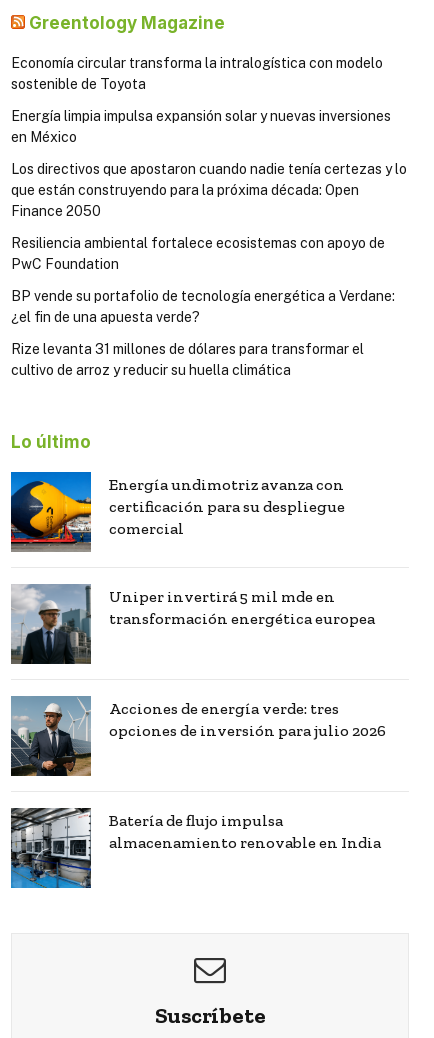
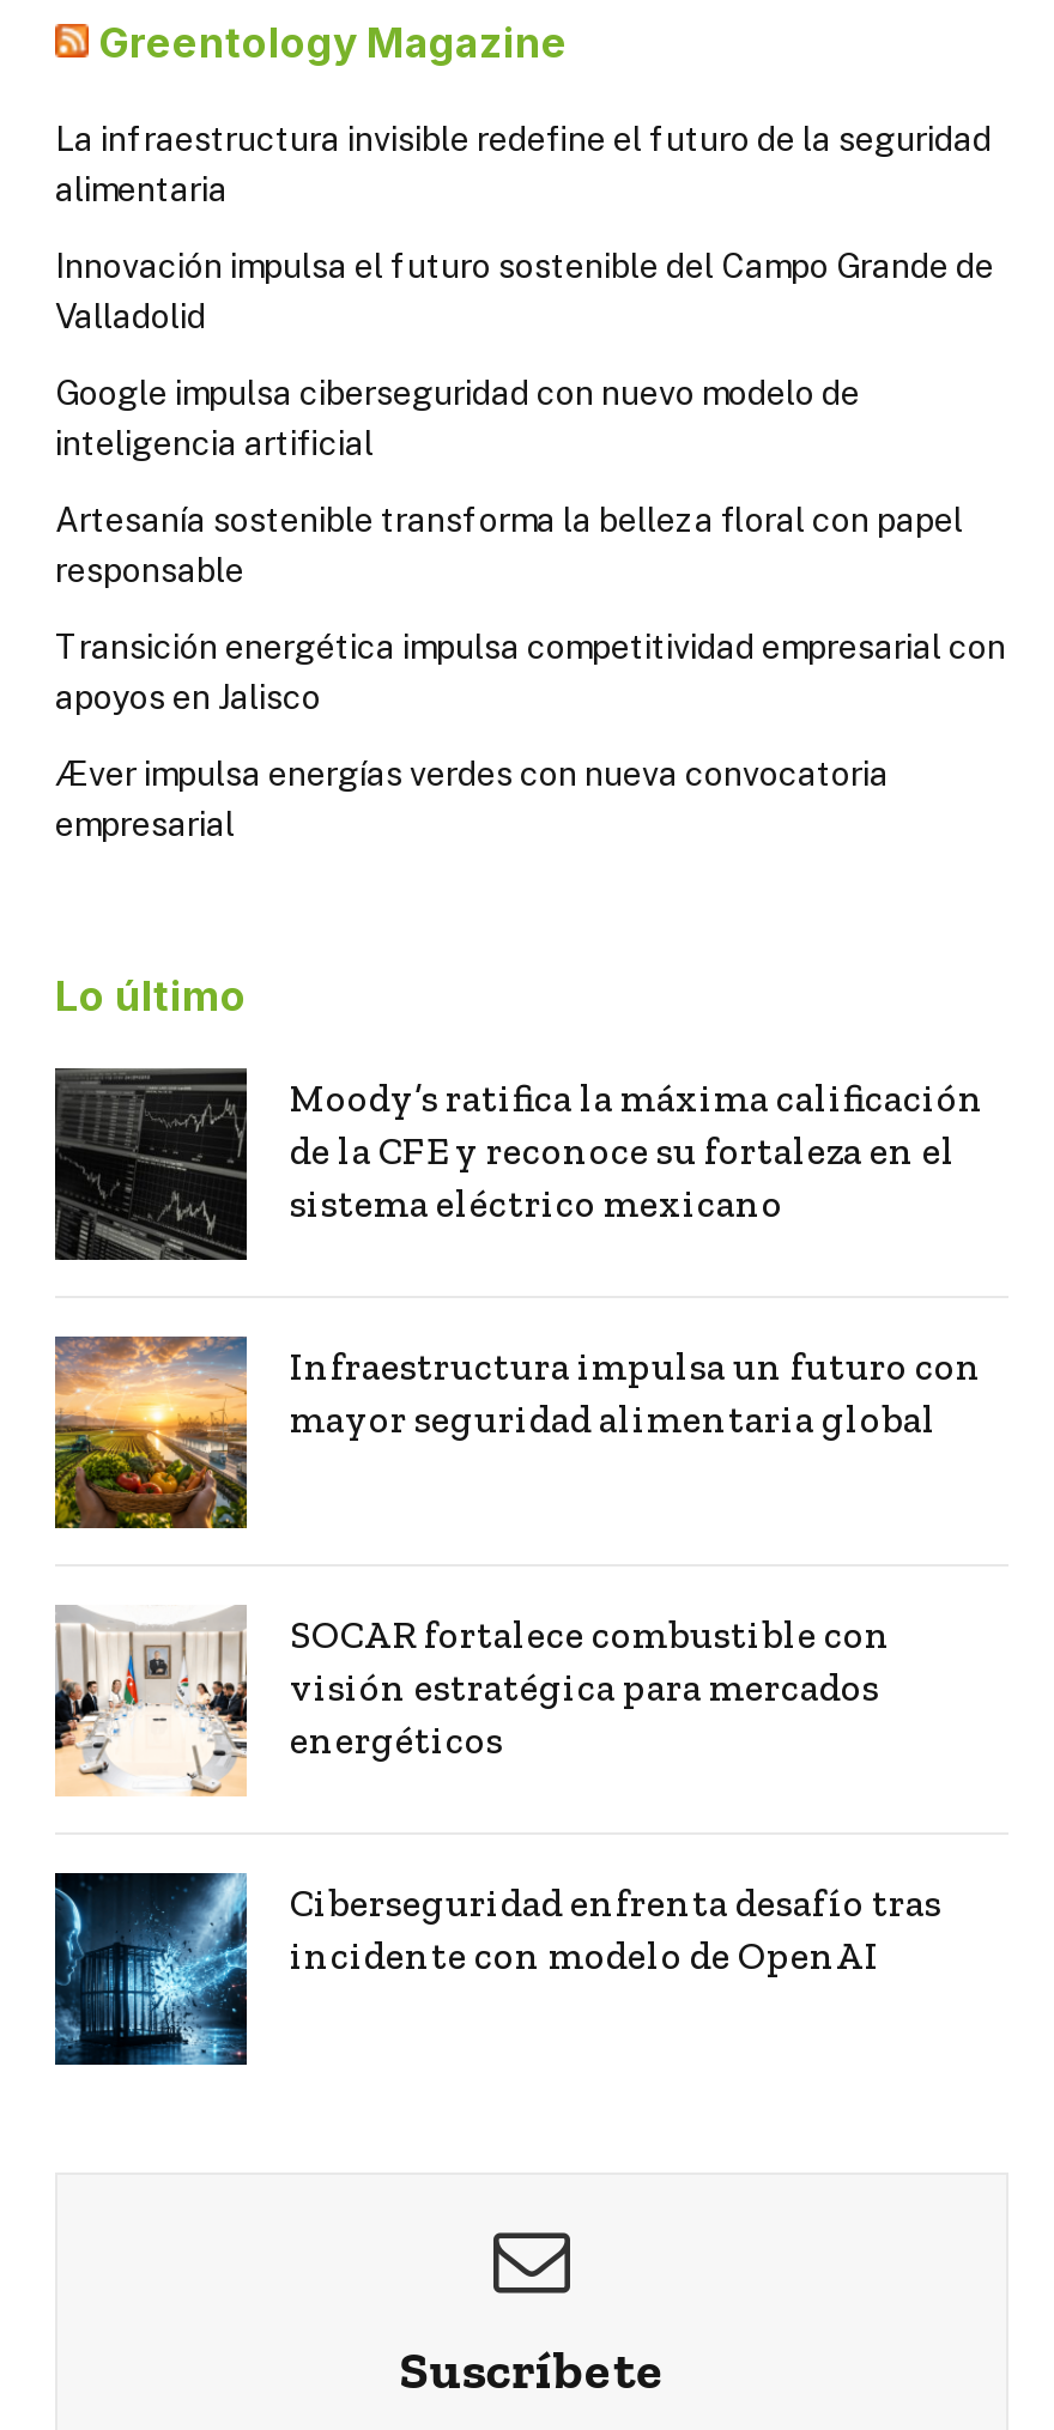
- Economía circular transforma la intralogística con modelo
- sostenible de Toyota
+ La infraestructura invisible redefine el futuro de la seguridad
+ alimentaria

- Energía limpia impulsa expansión solar y nuevas inversiones
- en México
+ Innovación impulsa el futuro sostenible del Campo Grande de
+ Valladolid

- Los directivos que apostaron cuando nadie tenía certezas y lo
- que están construyendo para la próxima década: Open
- Finance 2050
+ Google impulsa ciberseguridad con nuevo modelo de
+ inteligencia artificial

- Resiliencia ambiental fortalece ecosistemas con apoyo de
- PwC Foundation
+ Artesanía sostenible transforma la belleza floral con papel
+ responsable

- BP vende su portafolio de tecnología energética a Verdane:
- ¿el fin de una apuesta verde?
+ Transición energética impulsa competitividad empresarial con
+ apoyos en Jalisco

- Rize levanta 31 millones de dólares para transformar el
- cultivo de arroz y reducir su huella climática
+ Æver impulsa energías verdes con nueva convocatoria
+ empresarial

- [image]
- Energía undimotriz avanza con
- certificación para su despliegue
- comercial
+ [image]
+ Moody’s ratifica la máxima calificación
+ de la CFE y reconoce su fortaleza en el
+ sistema eléctrico mexicano

- [image]
- Uniper invertirá 5 mil mde en
- transformación energética europea
+ [image]
+ Infraestructura impulsa un futuro con
+ mayor seguridad alimentaria global

- [image]
- Acciones de energía verde: tres
- opciones de inversión para julio 2026
+ [image]
+ SOCAR fortalece combustible con
+ visión estratégica para mercados
+ energéticos

- [image]
- Batería de flujo impulsa
- almacenamiento renovable en India
+ [image]
+ Ciberseguridad enfrenta desafío tras
+ incidente con modelo de OpenAI
